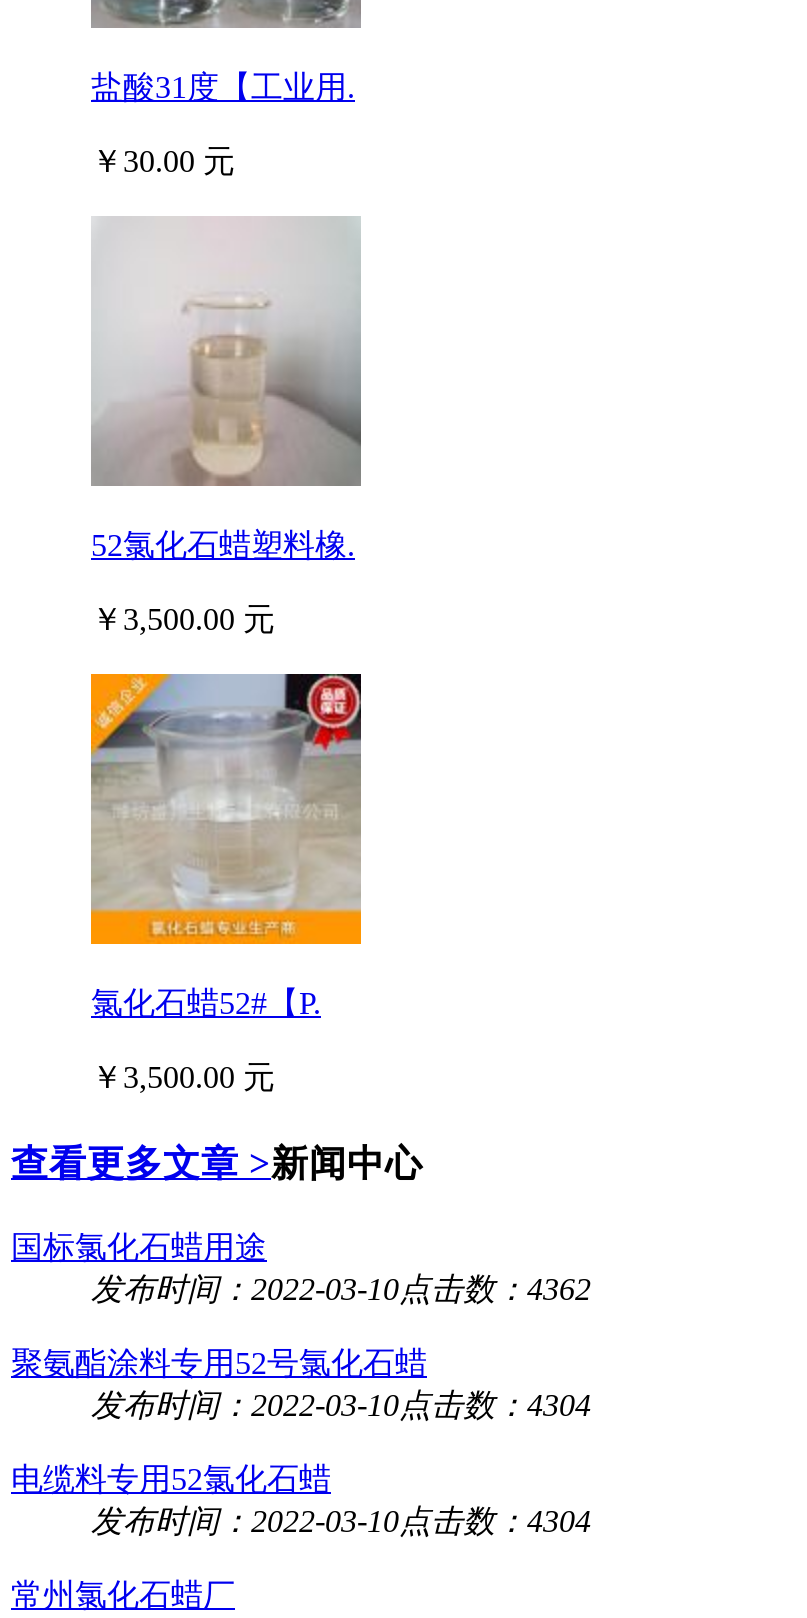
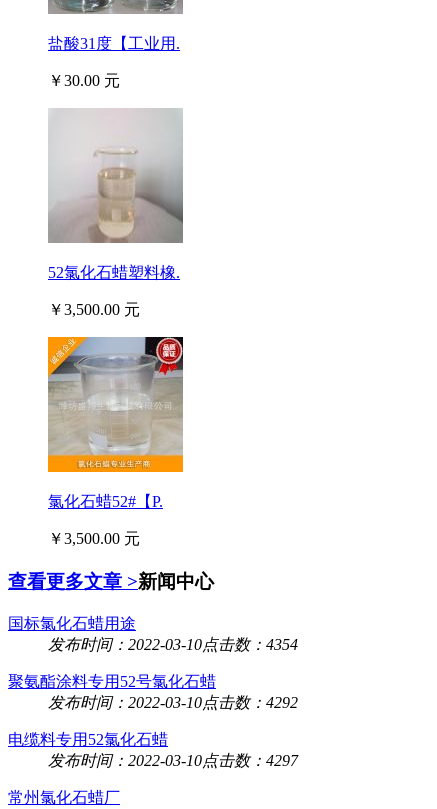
- 发布时间：2022-03-10点击数：4362
+ 发布时间：2022-03-10点击数：4354

- 发布时间：2022-03-10点击数：4304
+ 发布时间：2022-03-10点击数：4292

- 发布时间：2022-03-10点击数：4304
+ 发布时间：2022-03-10点击数：4297
